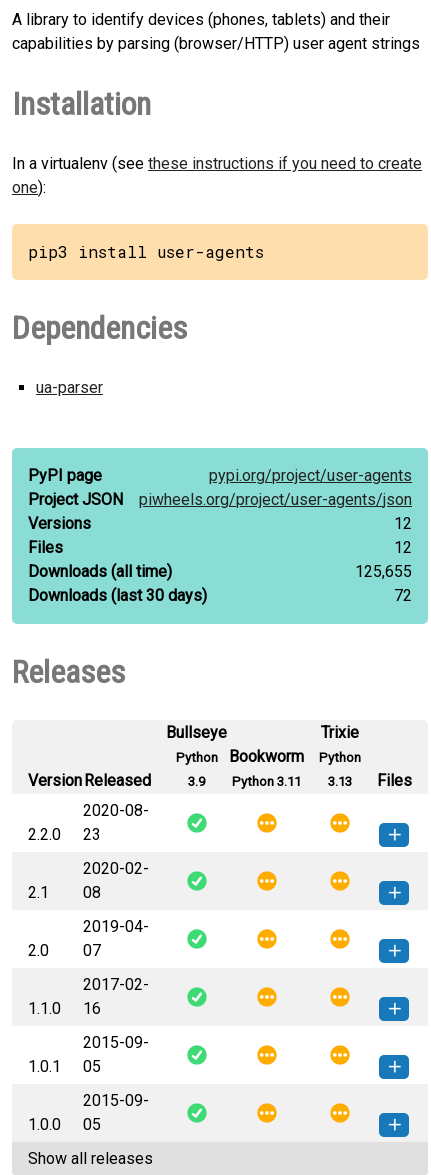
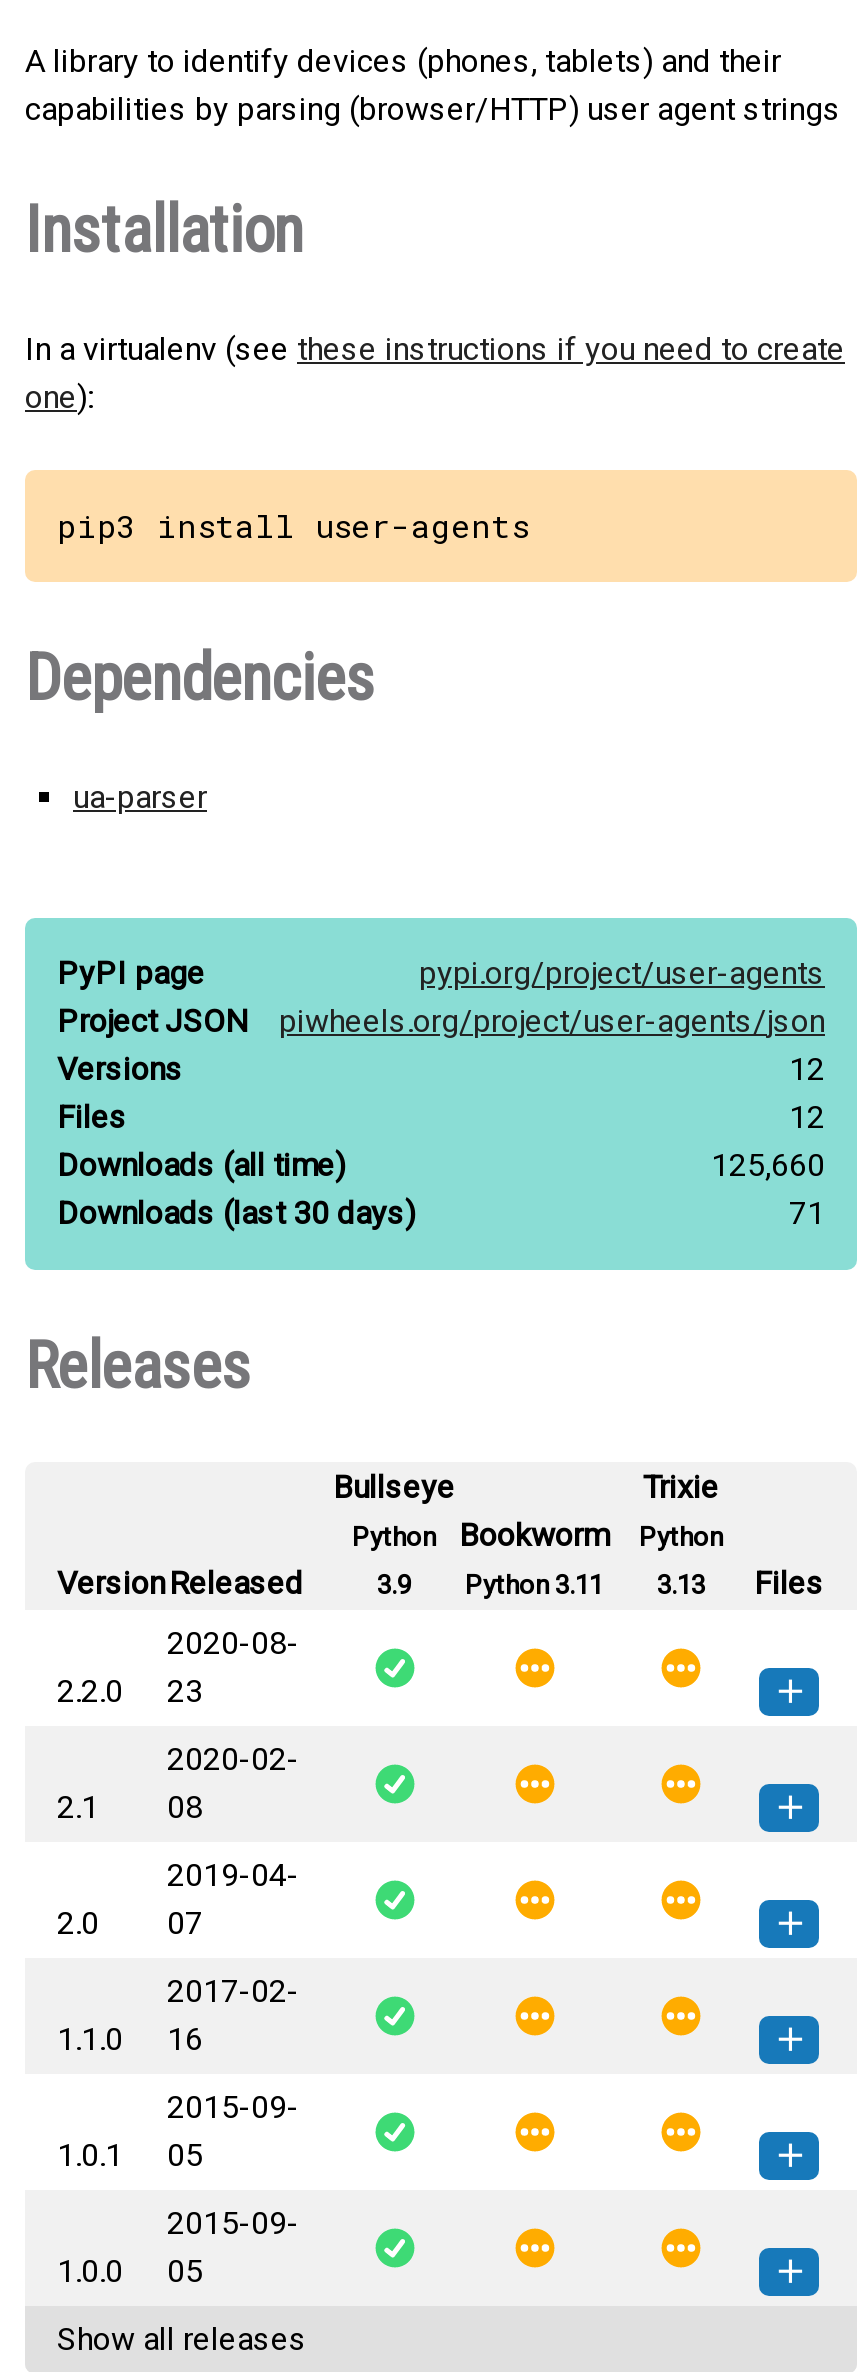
- 125,655
+ 125,660

- 72
+ 71
